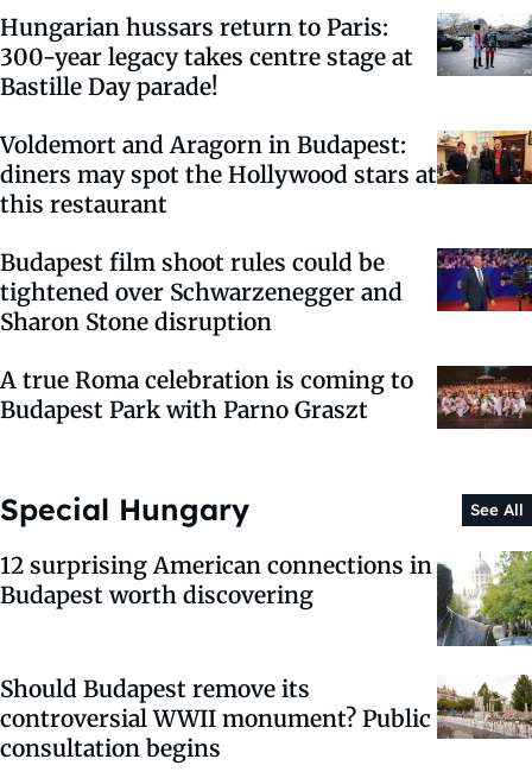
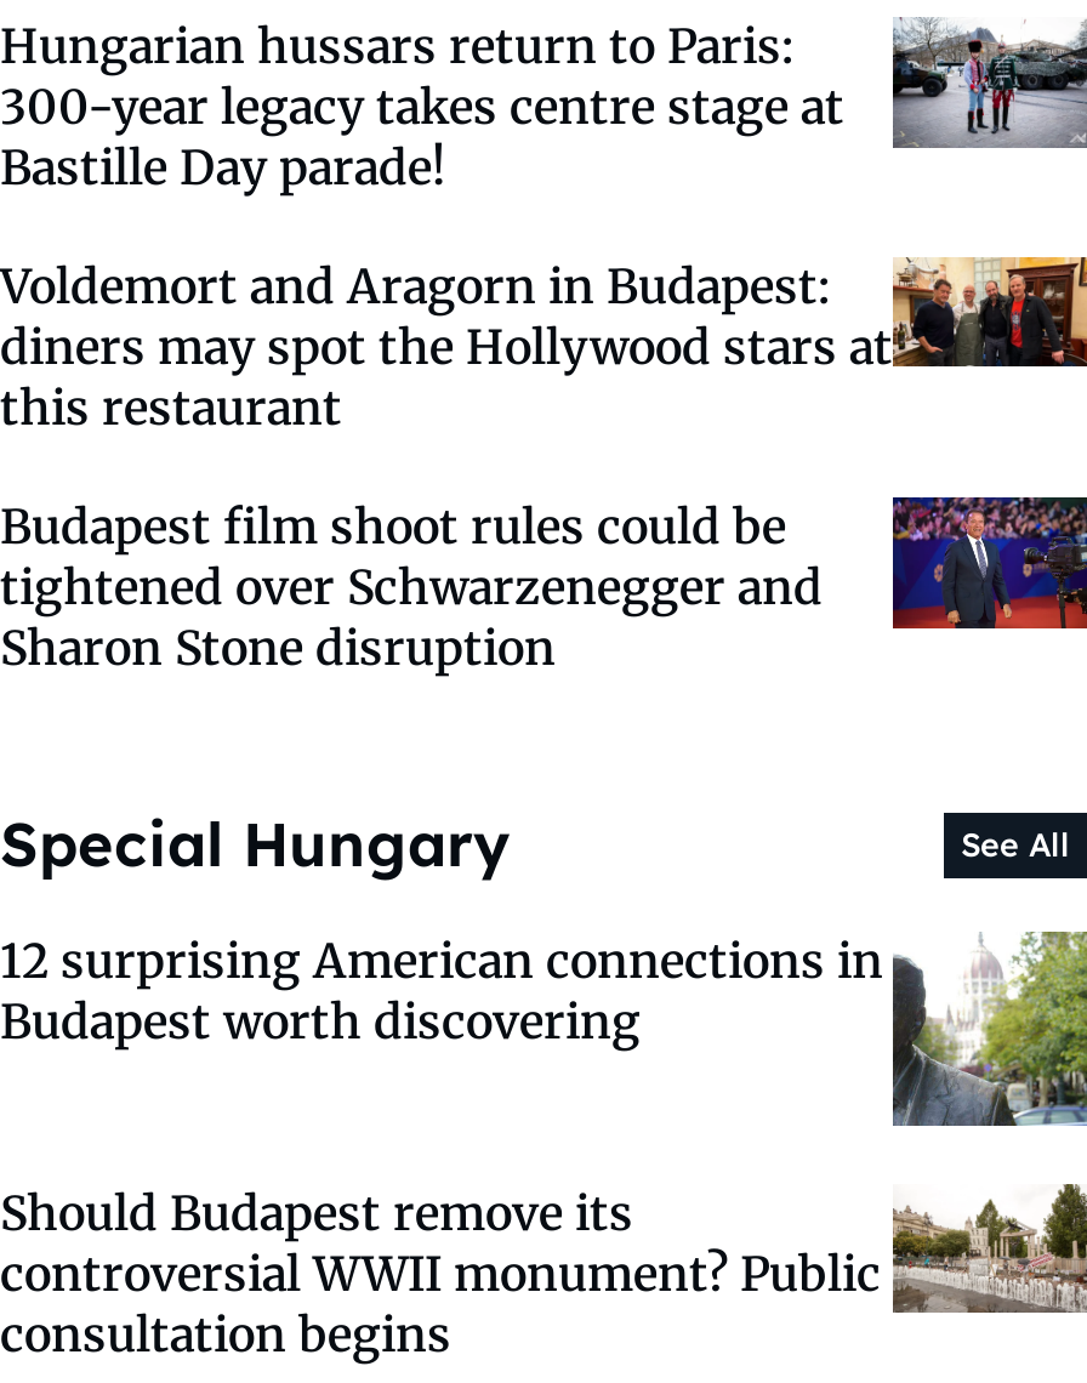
- [image]
- A true Roma celebration is coming to
- Budapest Park with Parno Graszt
